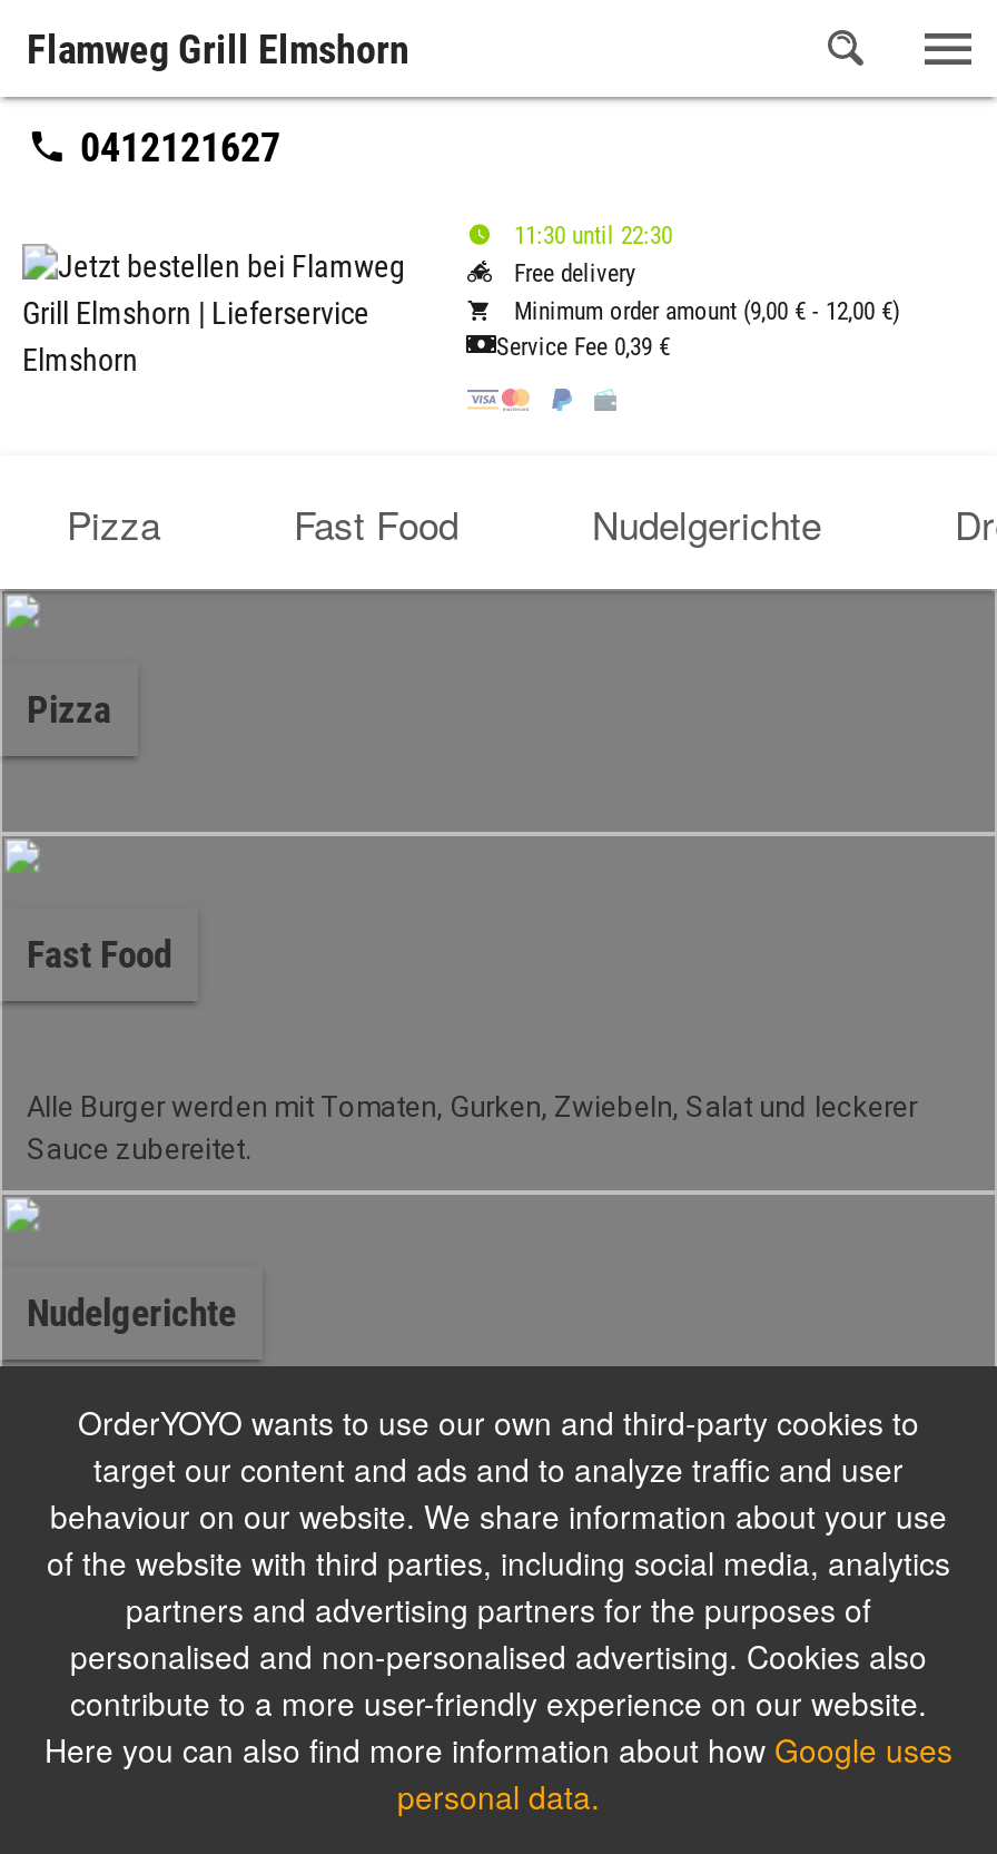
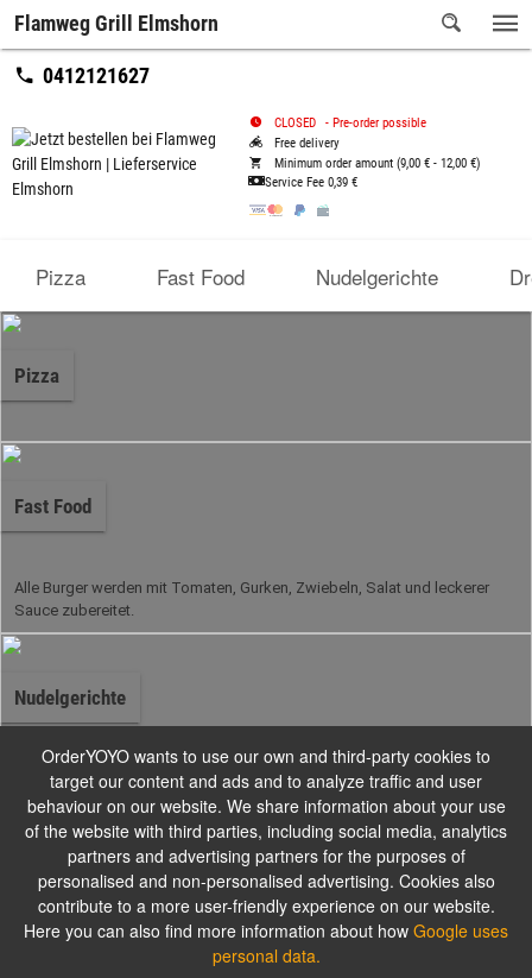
- 11:30 until 22:30
+ CLOSED
+ - Pre-order possible
